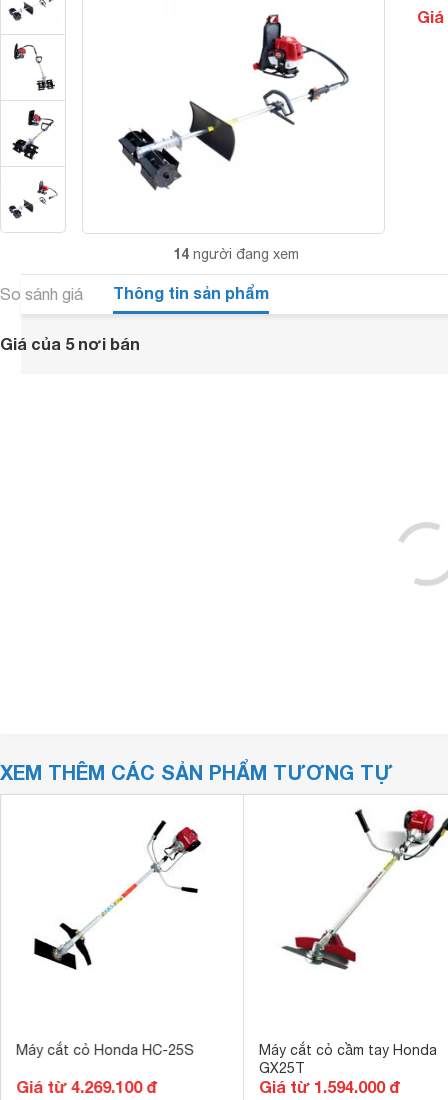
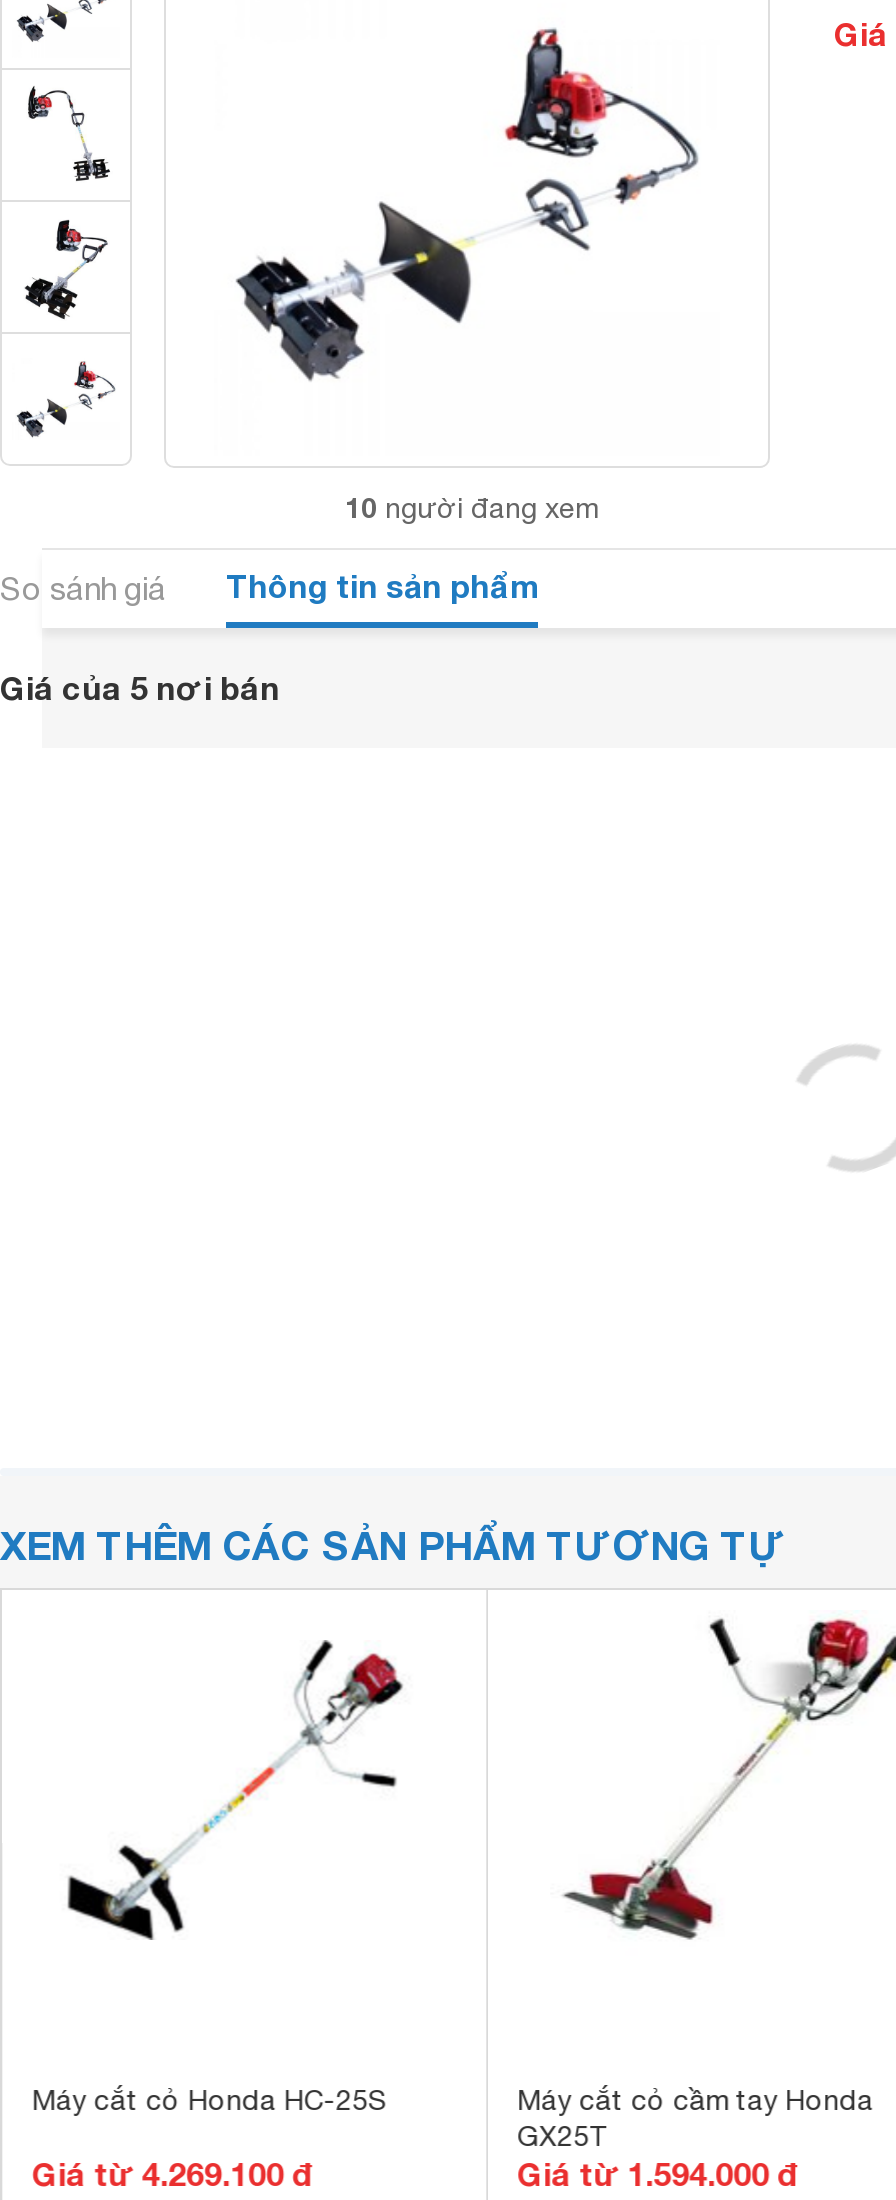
- 14 người đang xem
+ 10 người đang xem
